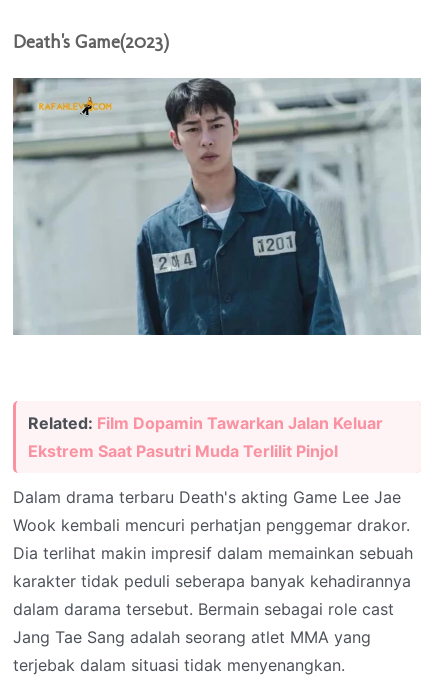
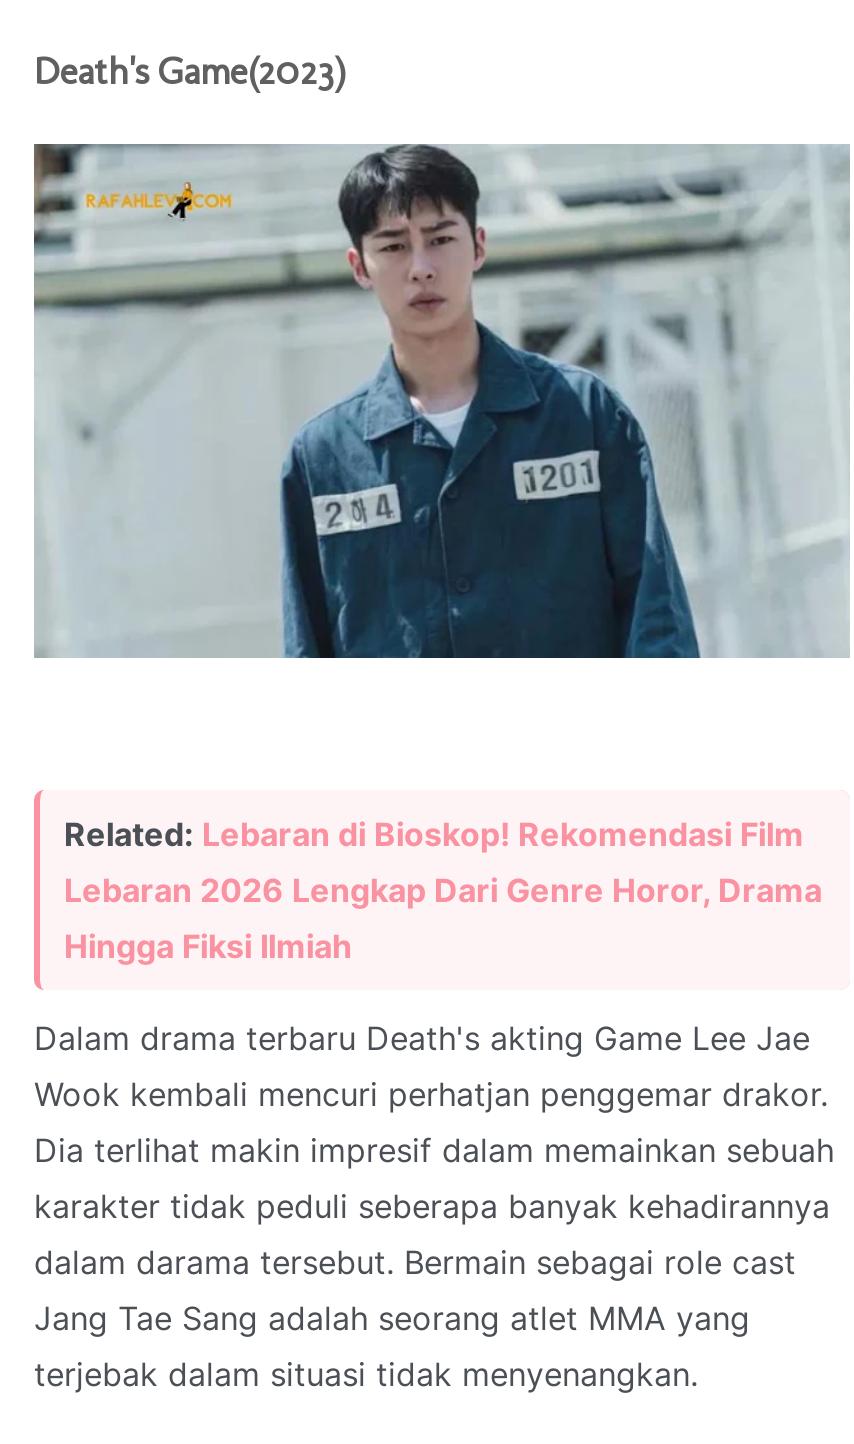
- Related: Film Dopamin Tawarkan Jalan Keluar
- Ekstrem Saat Pasutri Muda Terlilit Pinjol
+ Related: Lebaran di Bioskop! Rekomendasi Film
+ Lebaran 2026 Lengkap Dari Genre Horor, Drama
+ Hingga Fiksi Ilmiah
